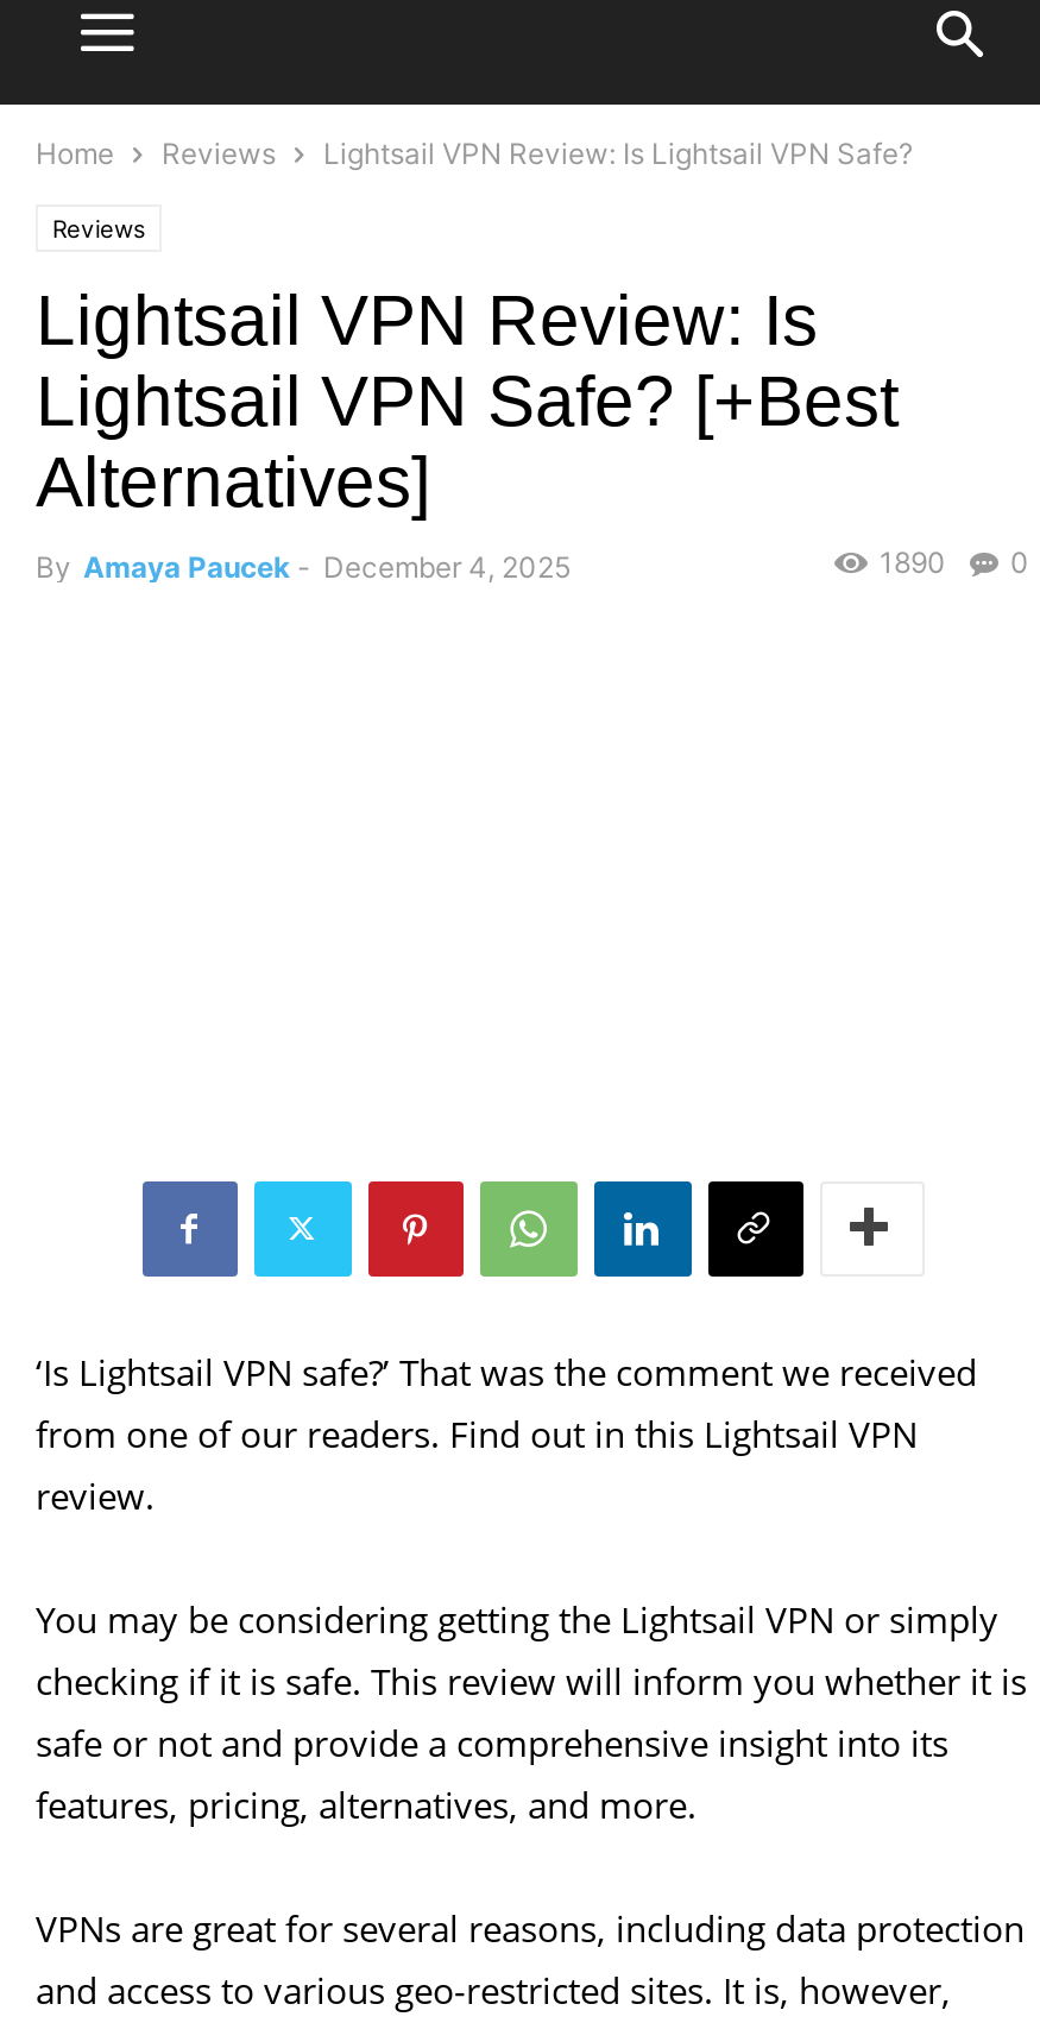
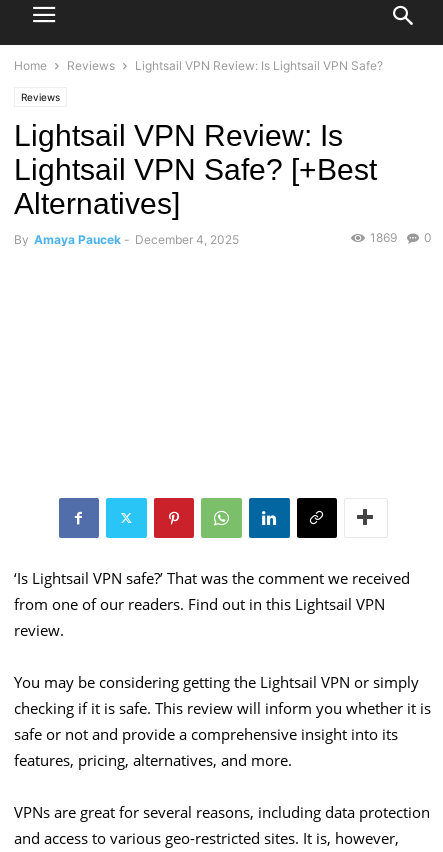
- 1890 0
+ 1869 0
